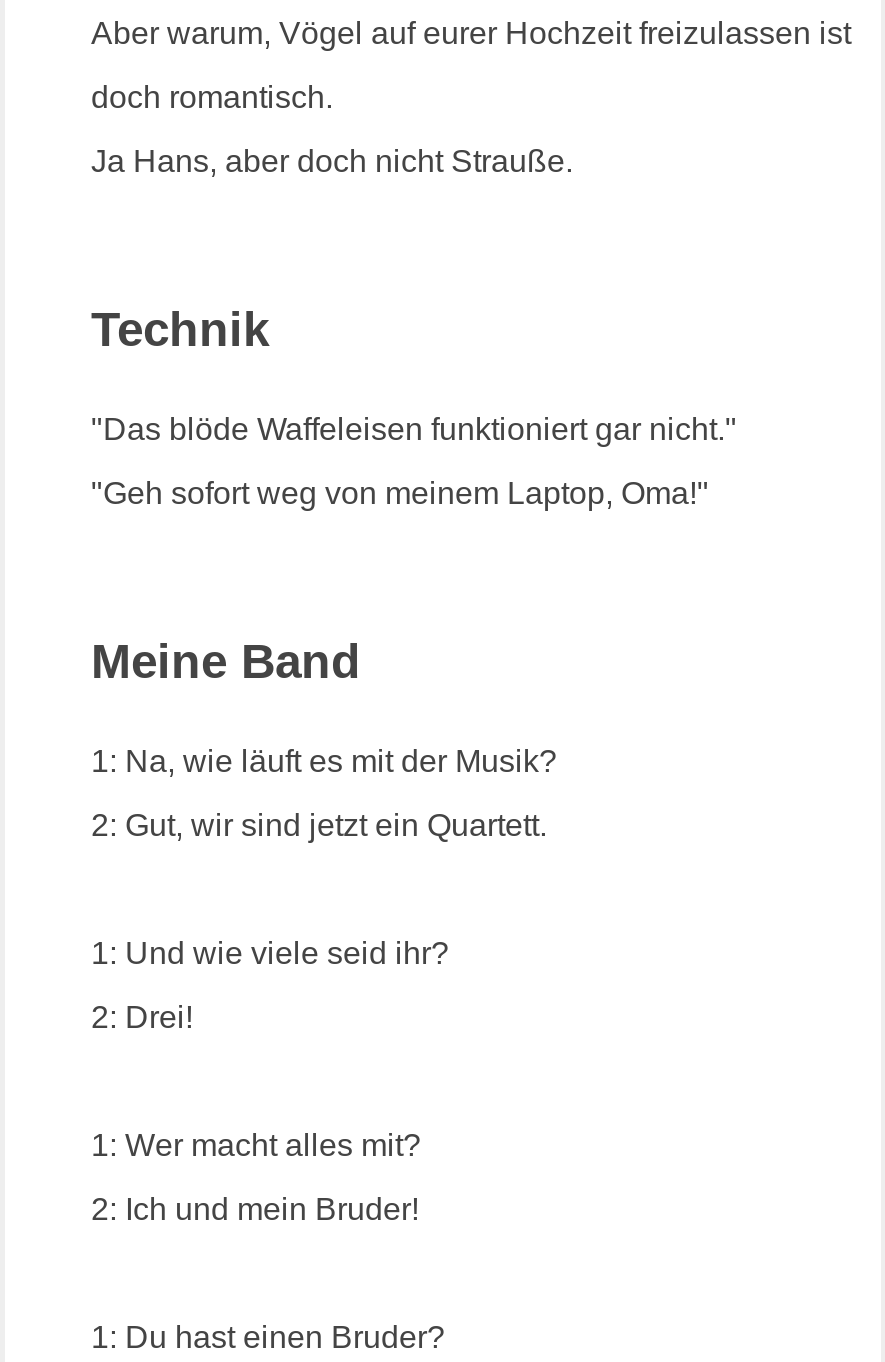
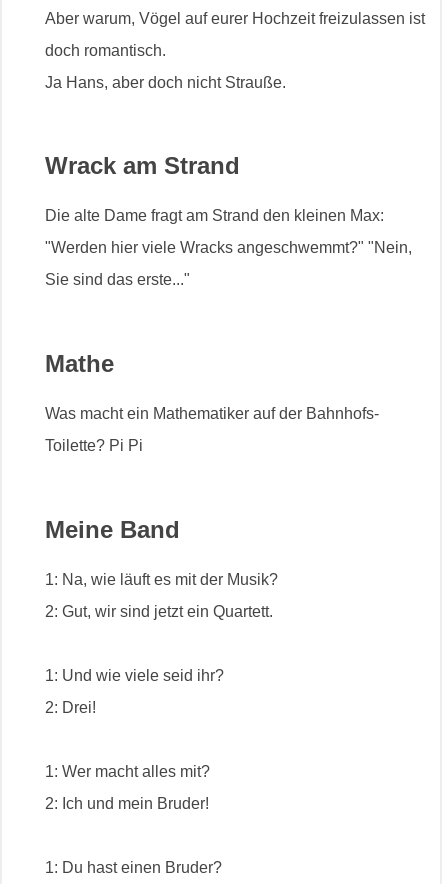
- Technik
- "Das blöde Waffeleisen funktioniert gar nicht."
- "Geh sofort weg von meinem Laptop, Oma!"
+ Wrack am Strand
+ Die alte Dame fragt am Strand den kleinen Max:
+ "Werden hier viele Wracks angeschwemmt?" "Nein,
+ Sie sind das erste..."
+ Mathe
+ Was macht ein Mathematiker auf der Bahnhofs-
+ Toilette? Pi Pi
